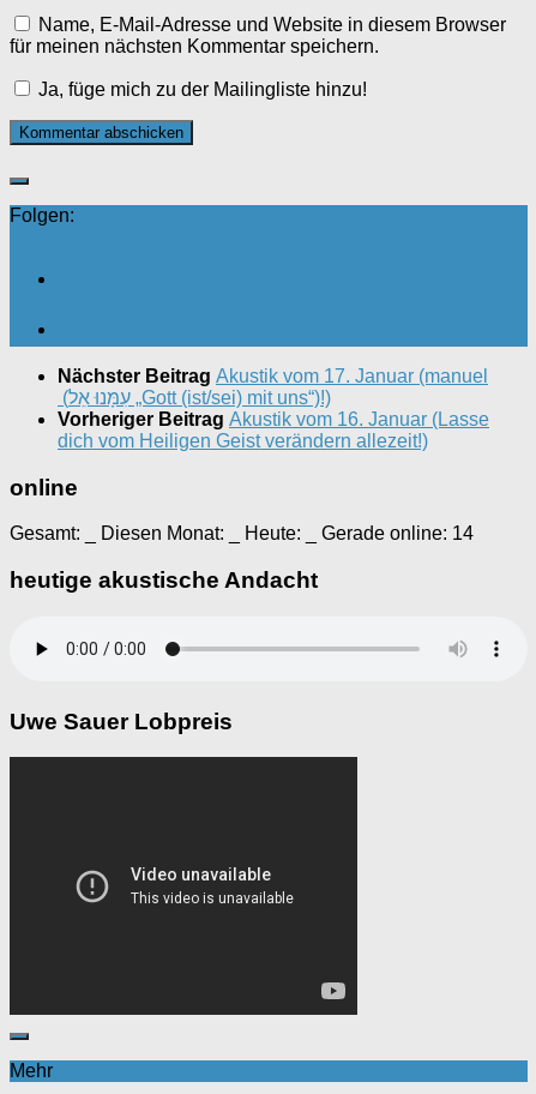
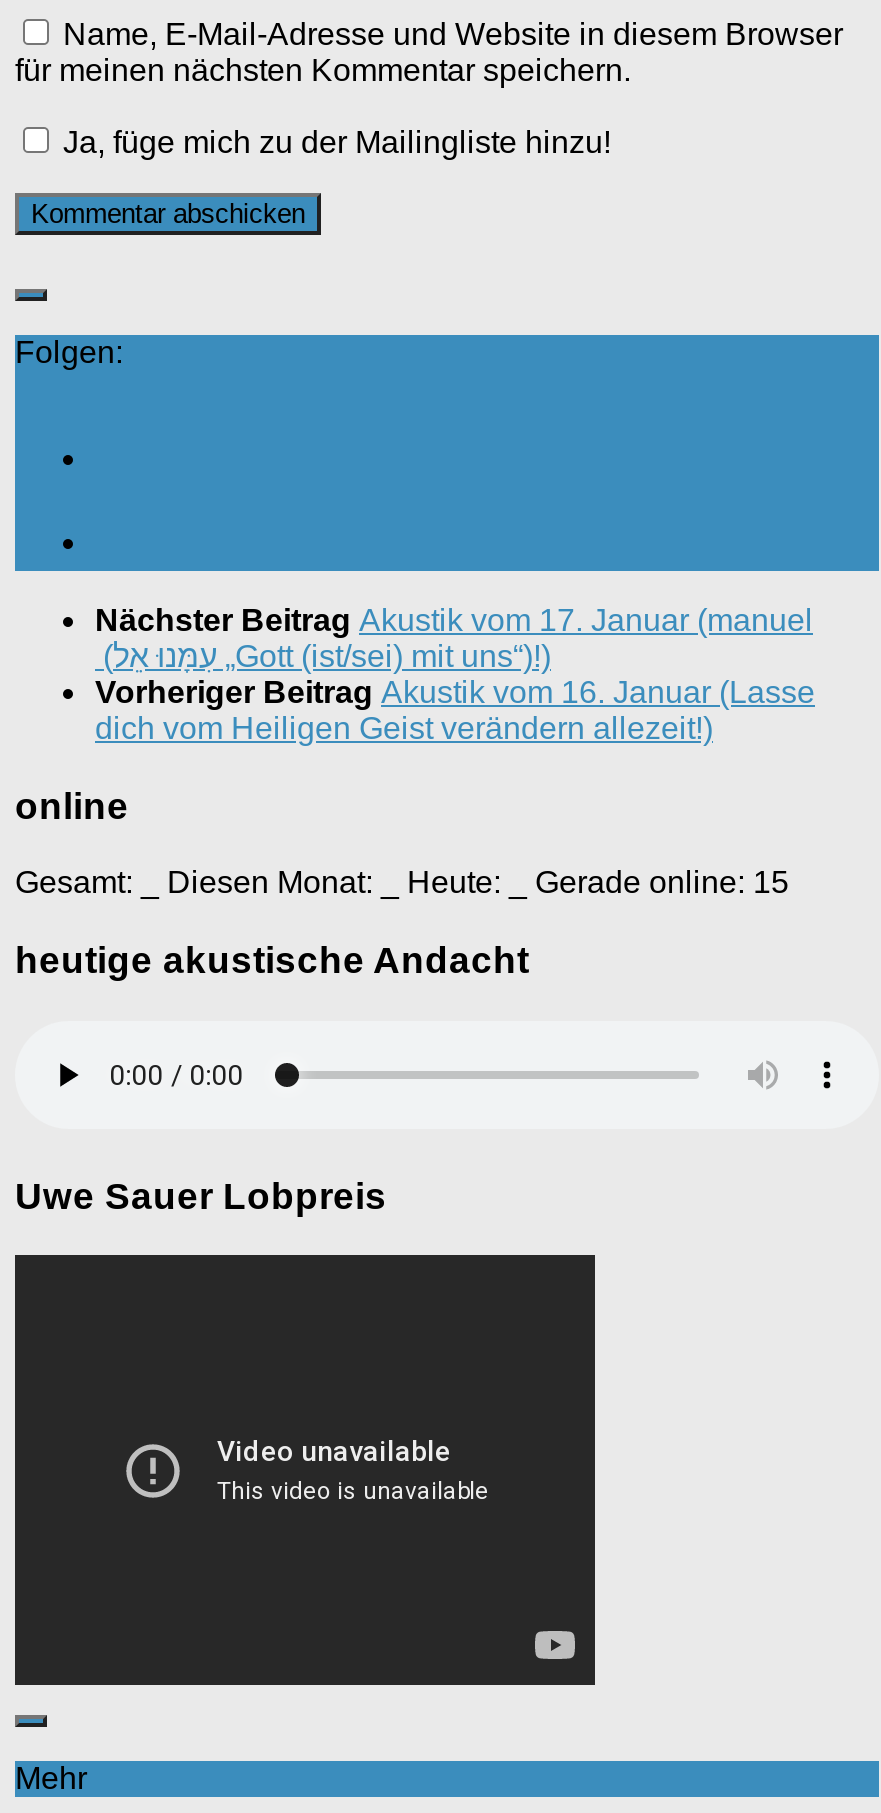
- Gesamt: _ Diesen Monat: _ Heute: _ Gerade online: 14
+ Gesamt: _ Diesen Monat: _ Heute: _ Gerade online: 15
